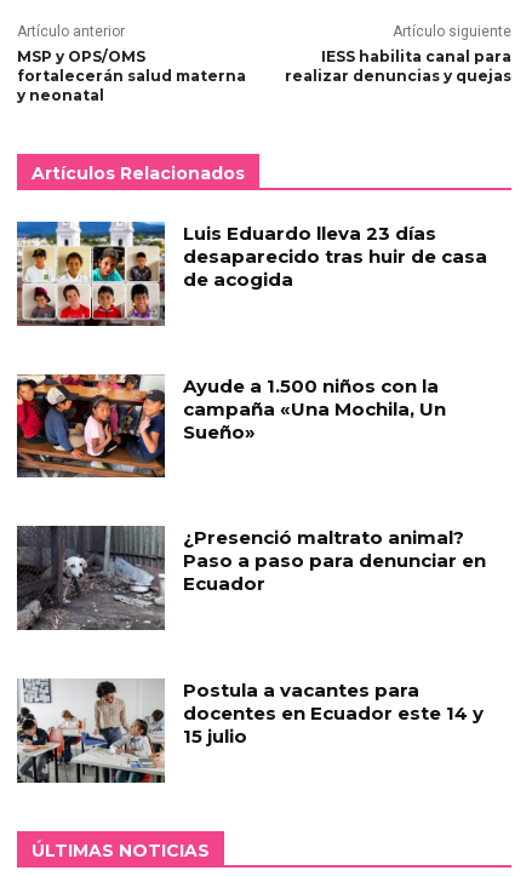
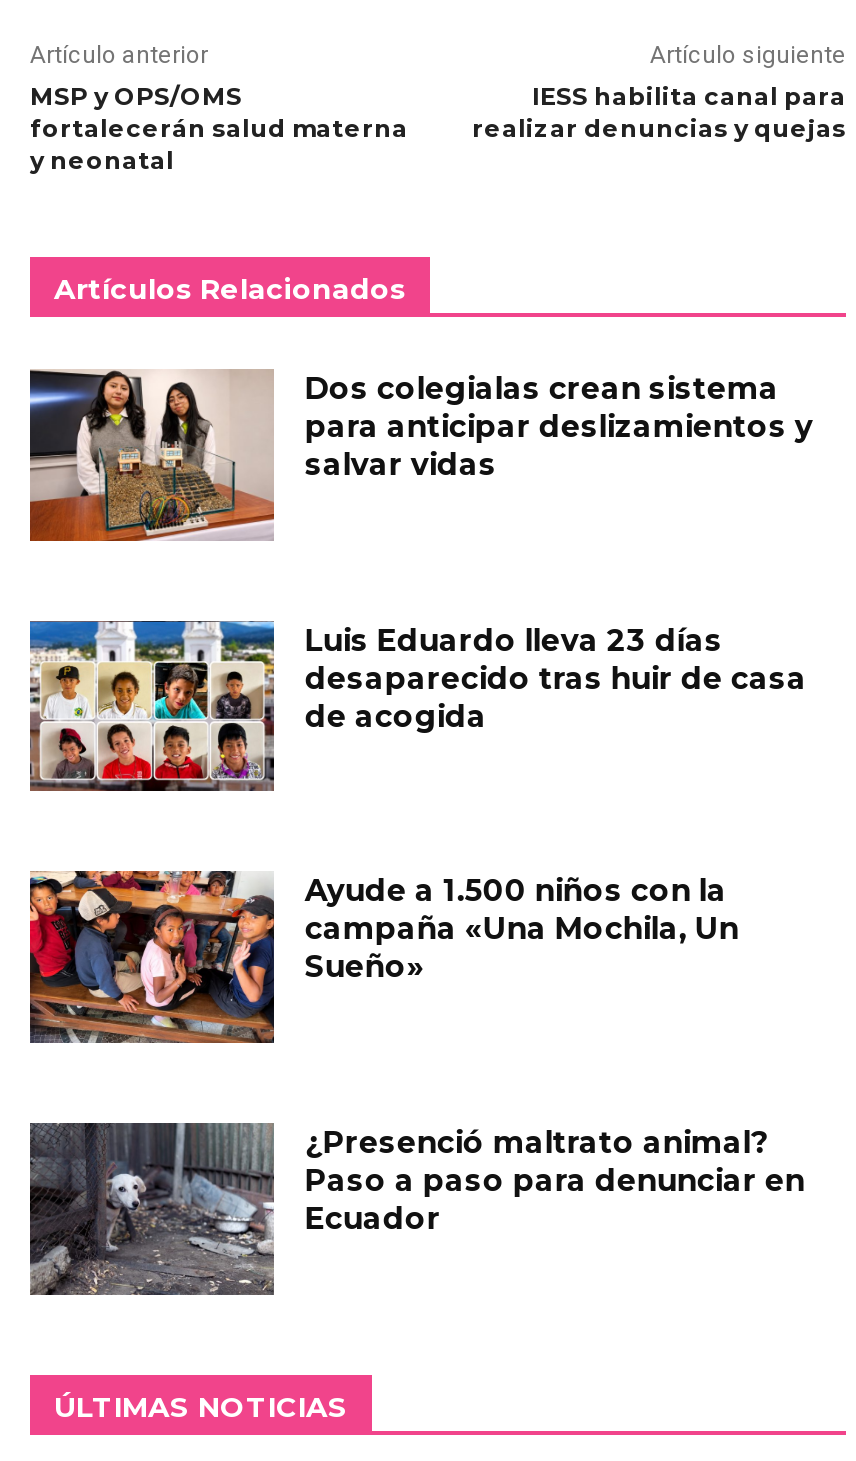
+ [image]
+ Dos colegialas crean sistema
+ para anticipar deslizamientos y
+ salvar vidas

moved down: [image] | Luis Eduardo lleva 23 días | desaparecido tras huir de casa | ... | Paso a paso para denunciar en | Ecuador

- [image]
- Postula a vacantes para
- docentes en Ecuador este 14 y
- 15 julio
